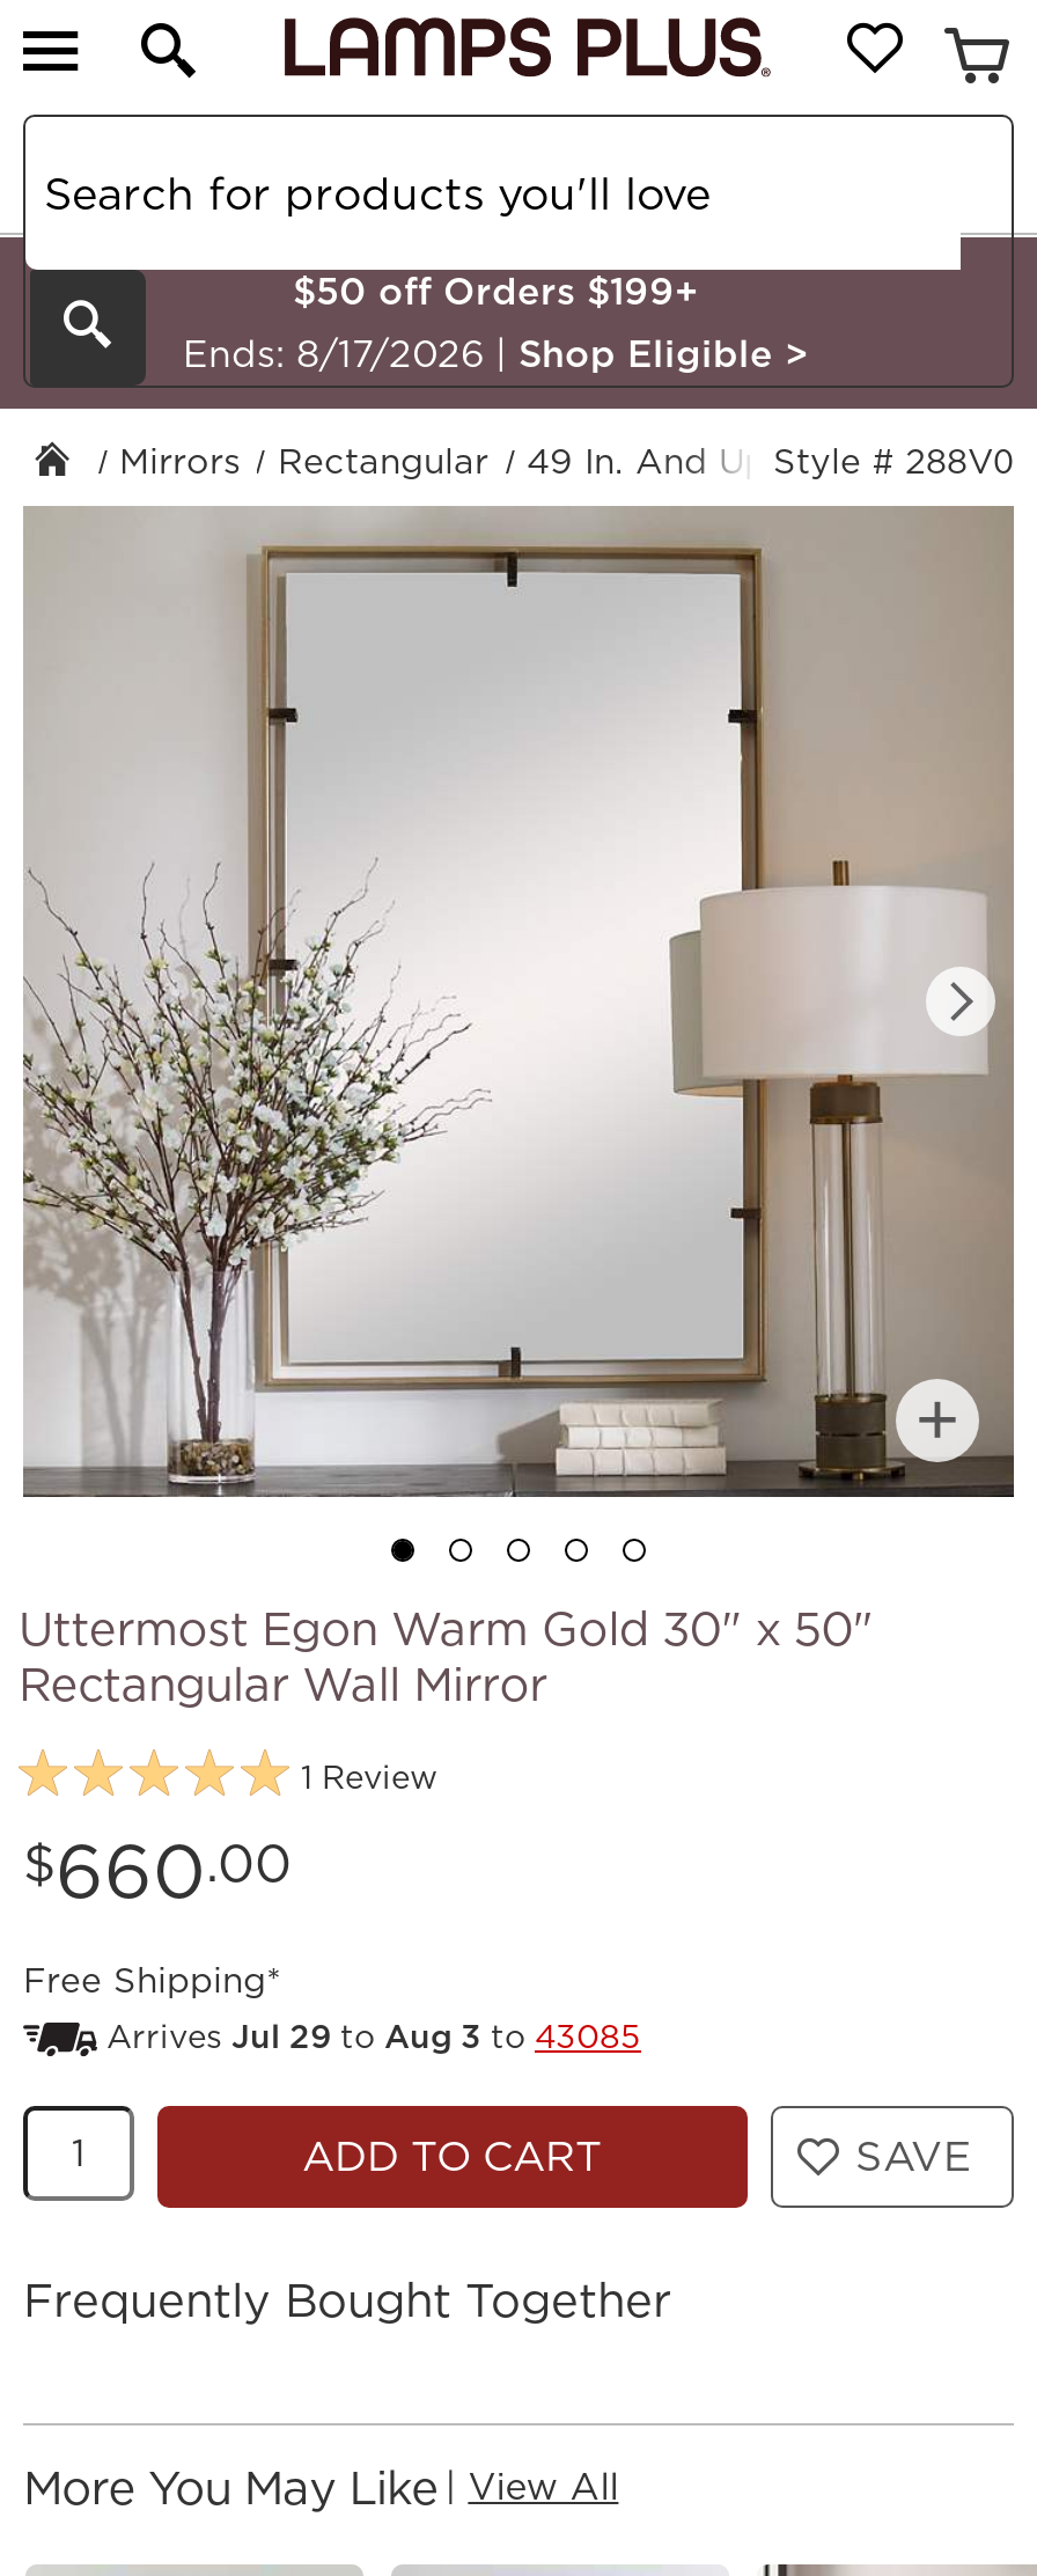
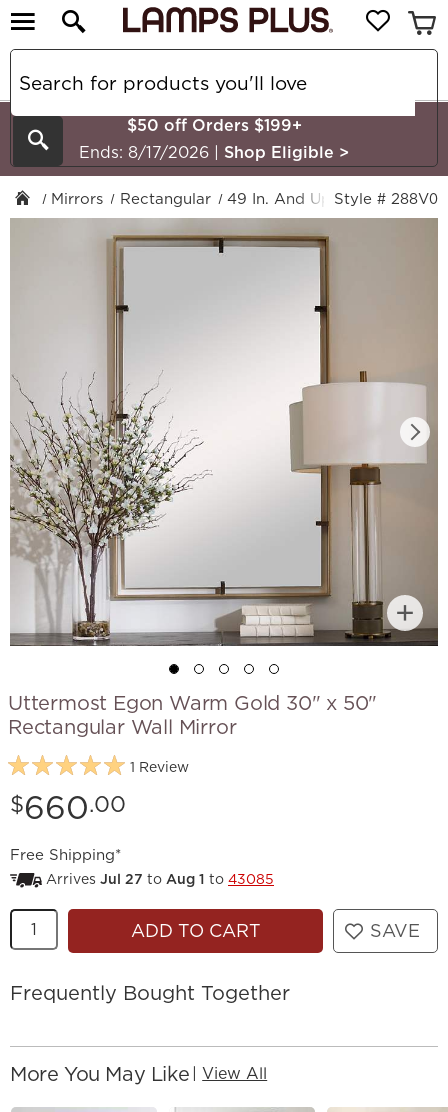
- Arrives Jul 29 to Aug 3 to 43085
+ Arrives Jul 27 to Aug 1 to 43085
